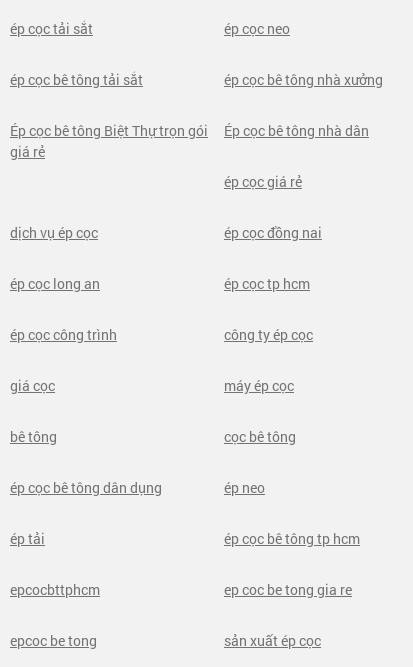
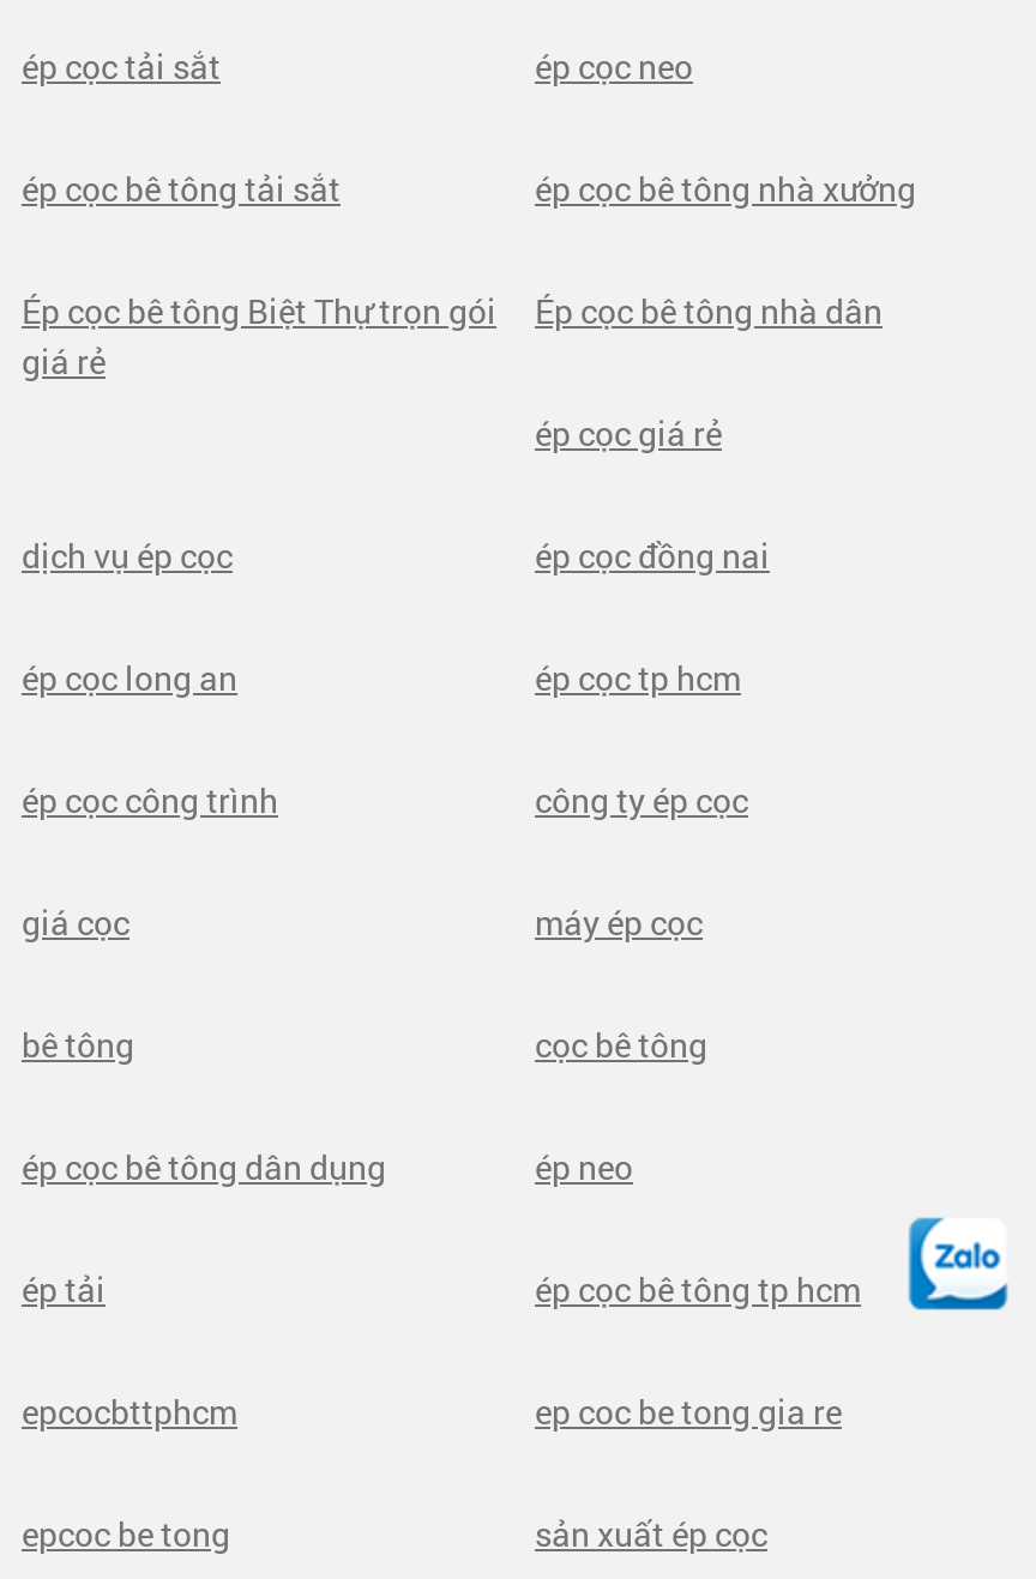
+ [image]
